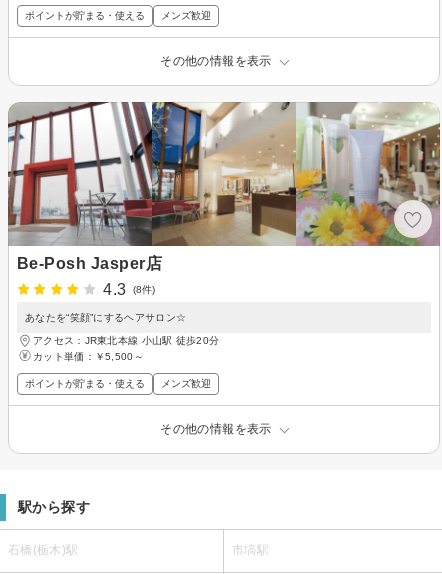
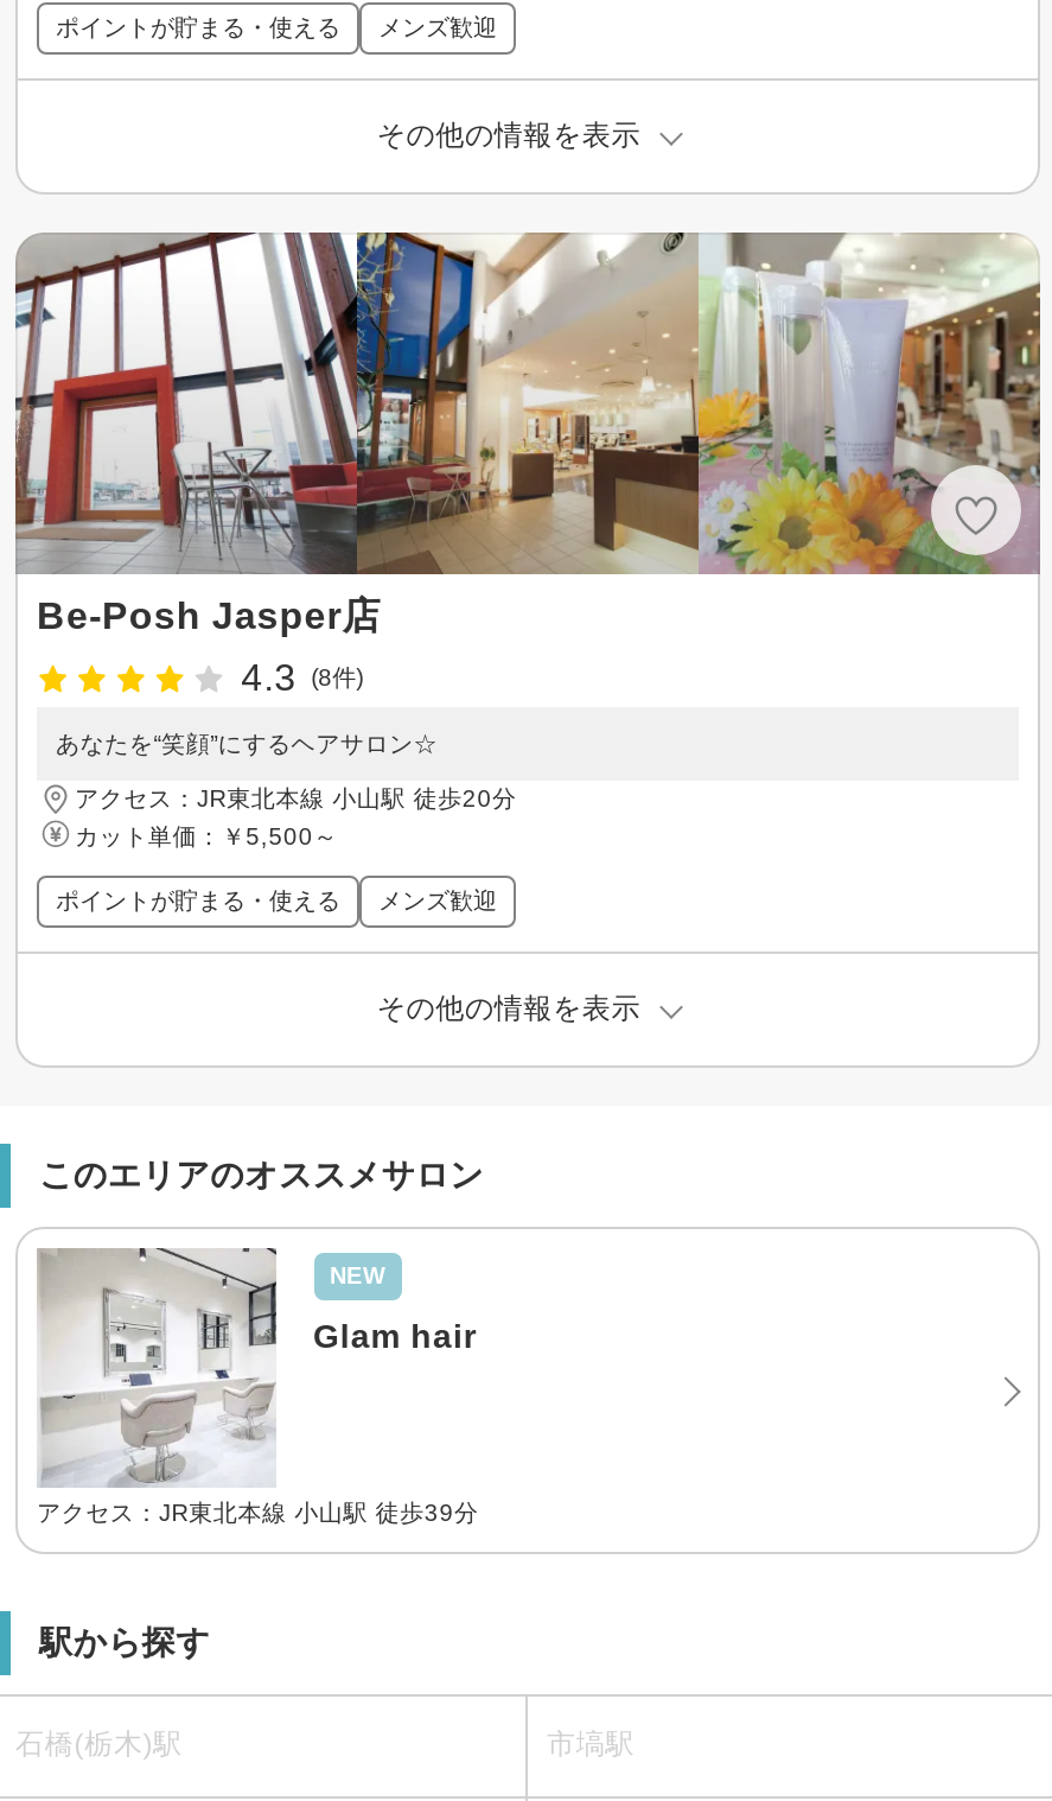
+ [image]
+ このエリアのオススメサロン
+ NEW
+ Glam hair

+ アクセス：JR東北本線 小山駅 徒歩39分
